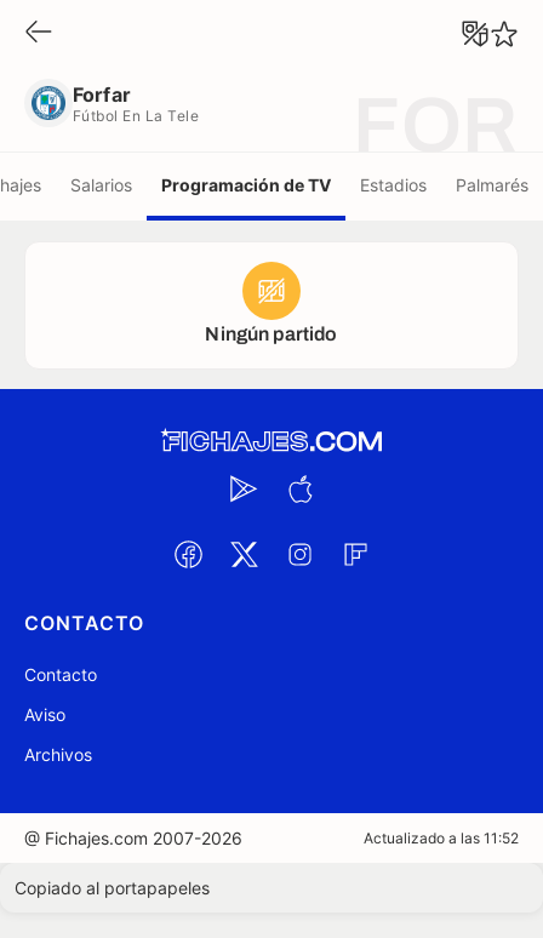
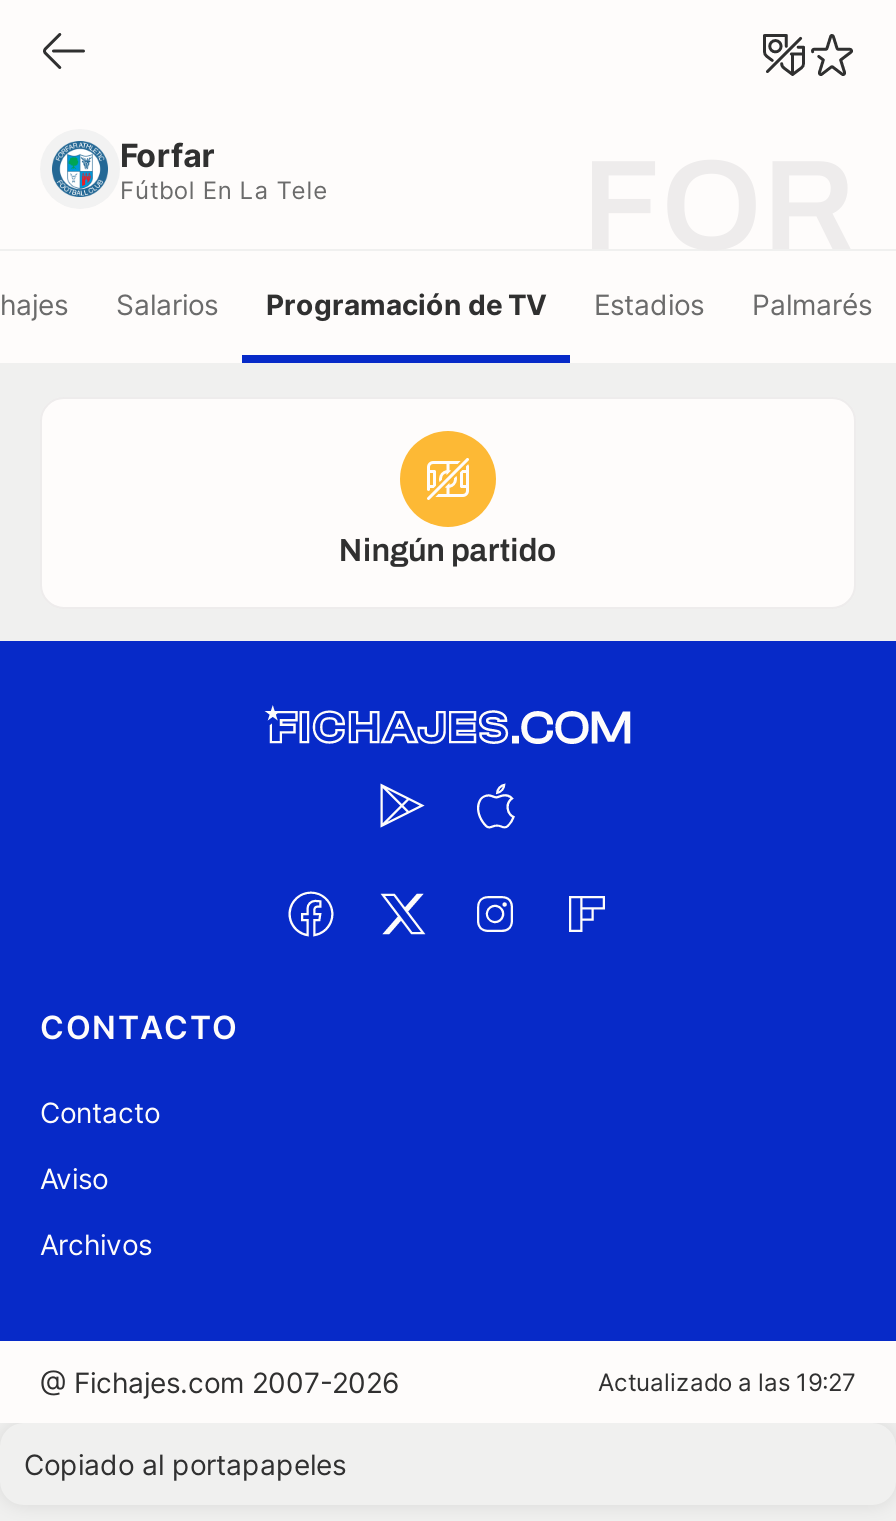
- Actualizado a las 11:52
+ Actualizado a las 19:27
